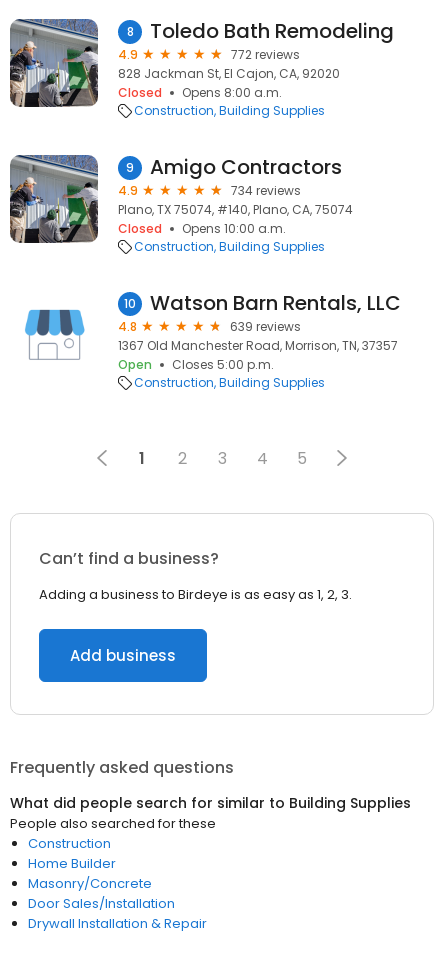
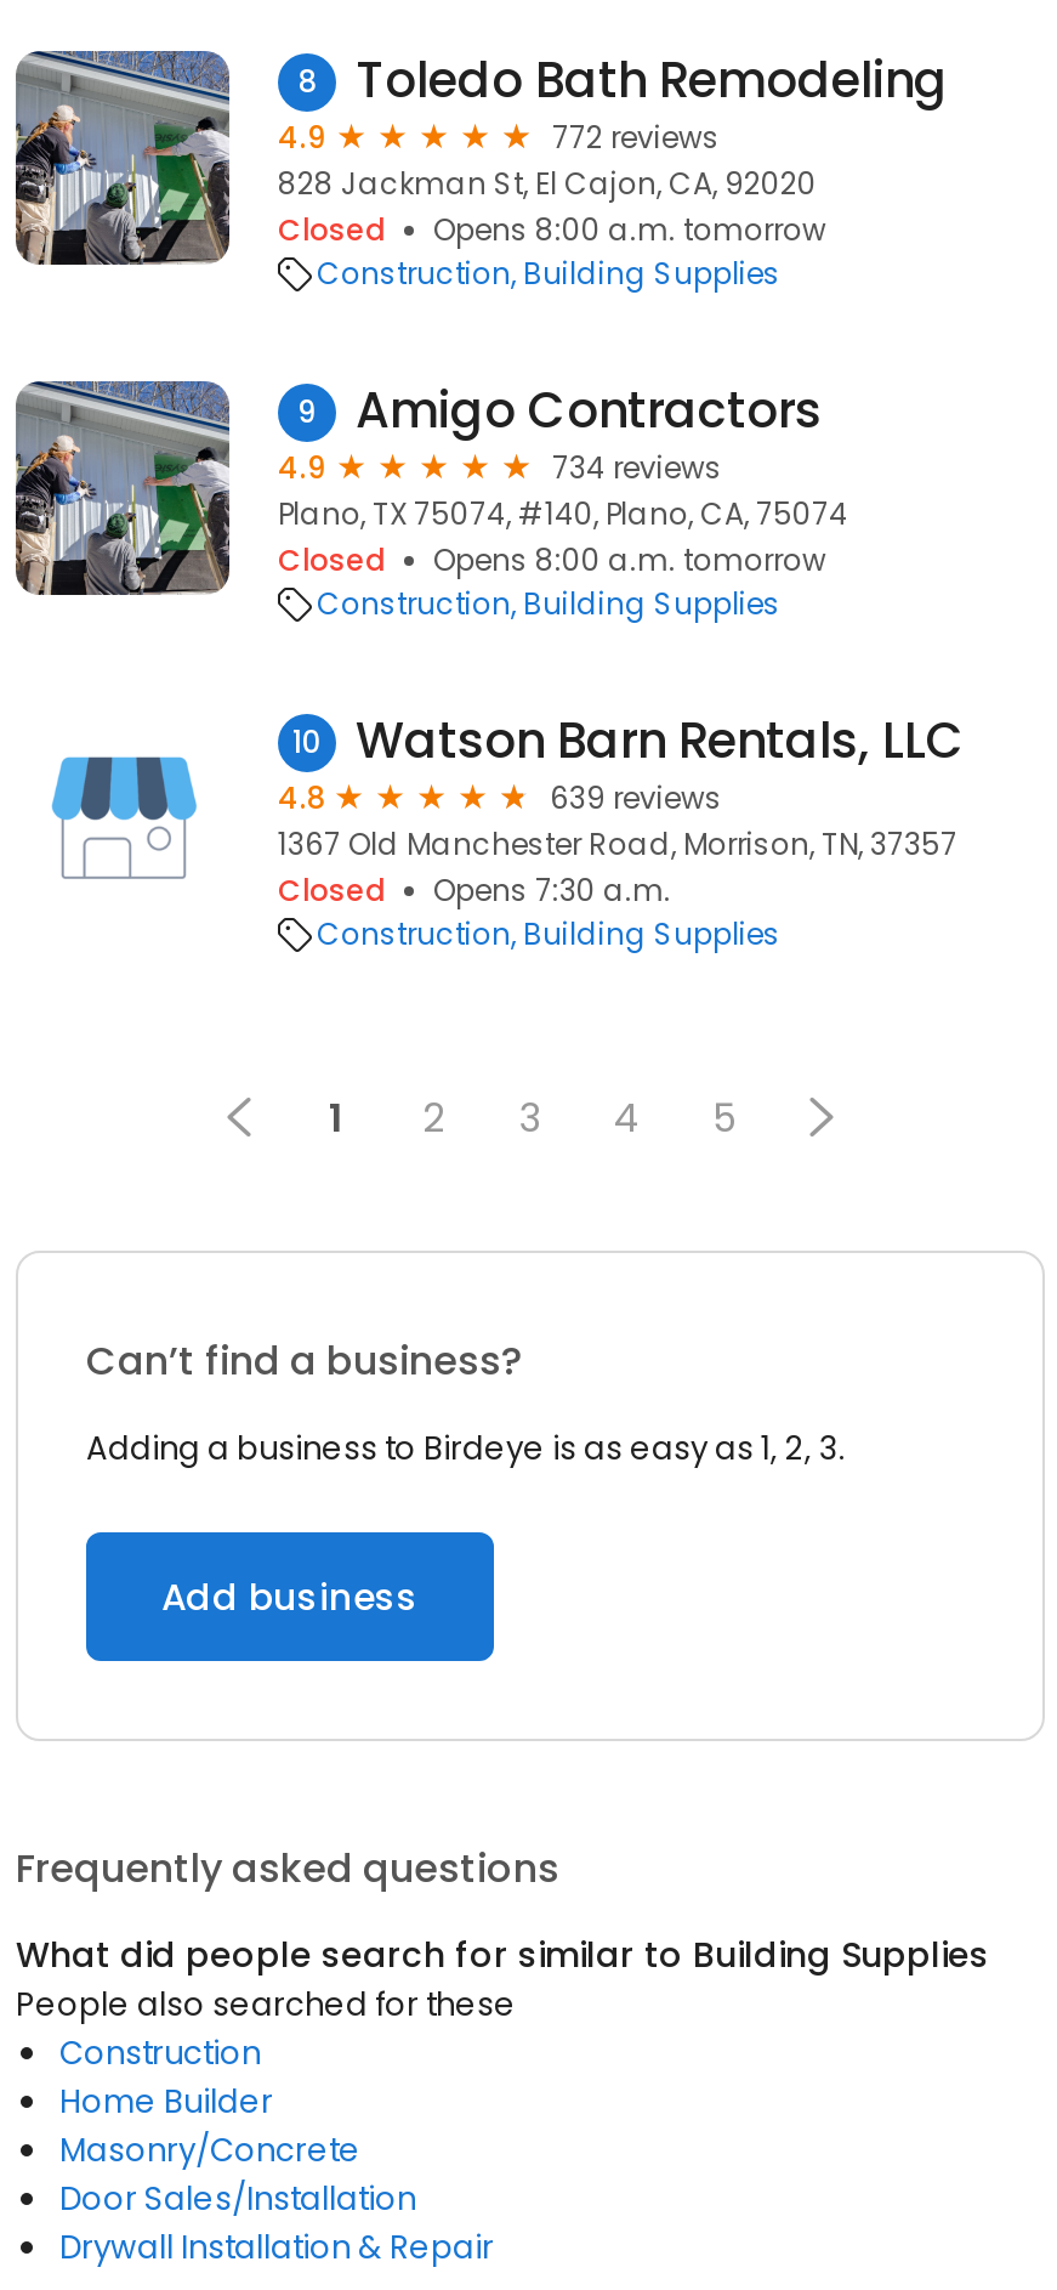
- Opens 8:00 a.m.
+ Opens 8:00 a.m. tomorrow

- Opens 10:00 a.m.
+ Opens 8:00 a.m. tomorrow

- Open
- Closes 5:00 p.m.
+ Closed
+ Opens 7:30 a.m.
